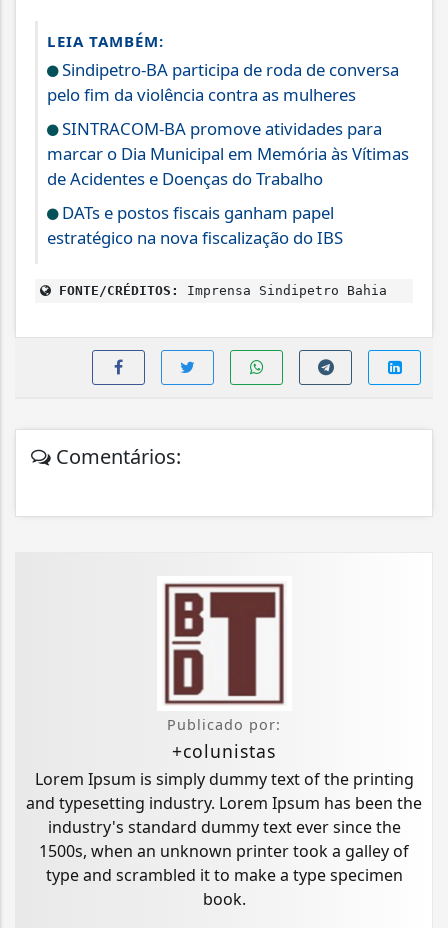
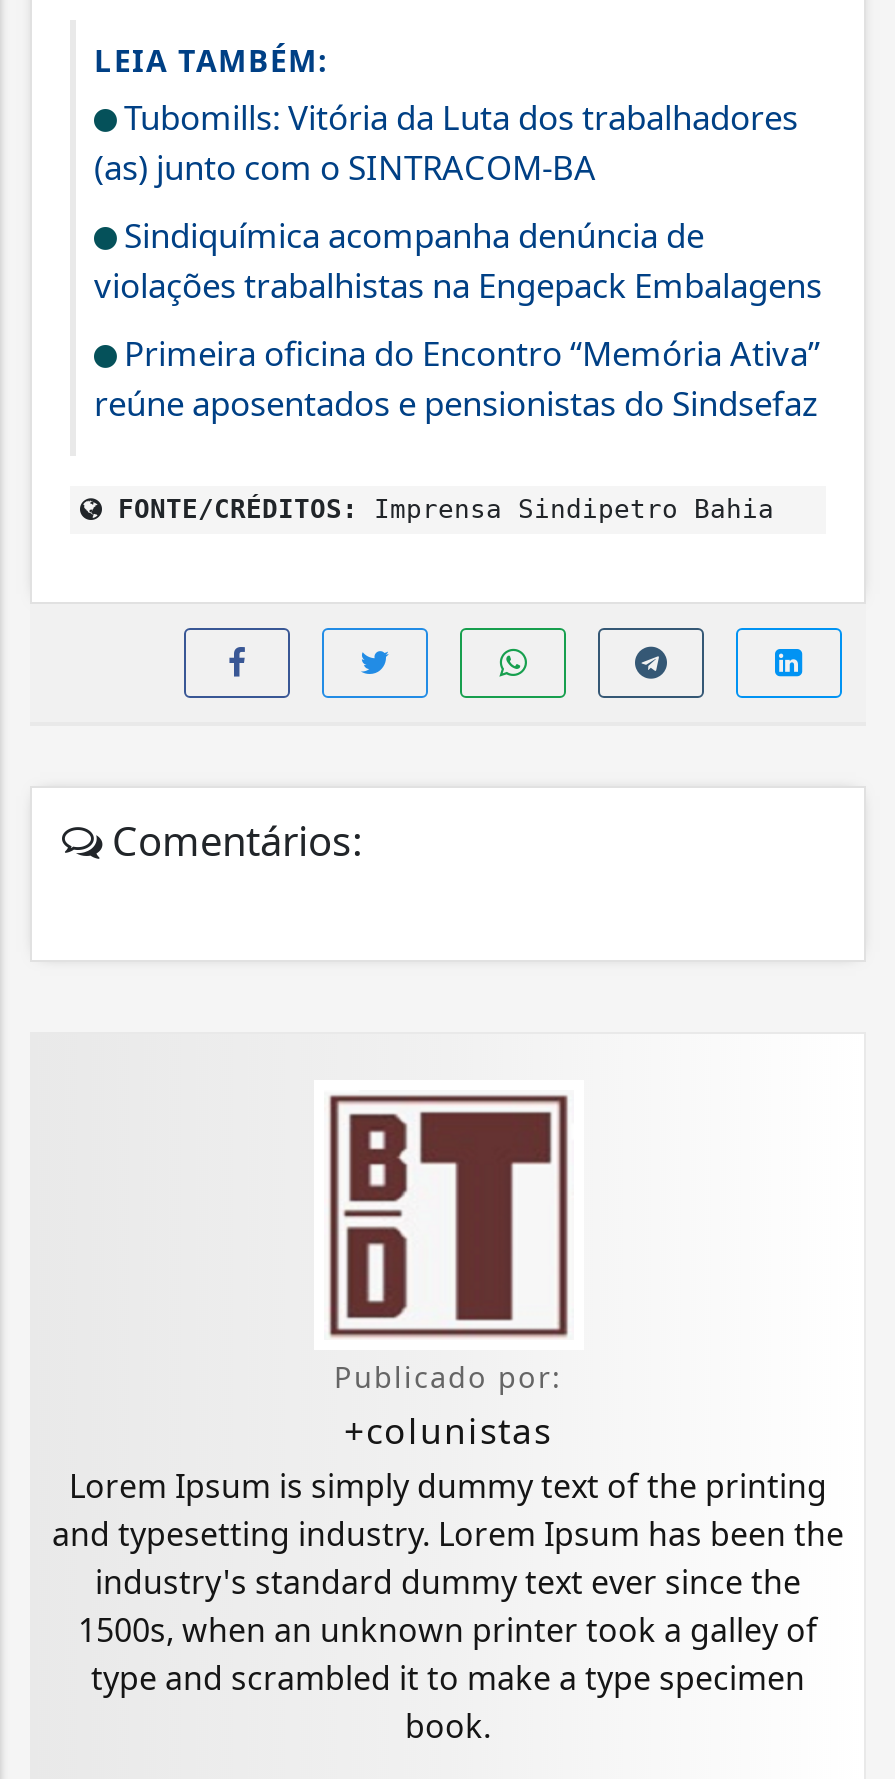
- Sindipetro-BA participa de roda de conversa
- pelo fim da violência contra as mulheres
+ Tubomills: Vitória da Luta dos trabalhadores
+ (as) junto com o SINTRACOM-BA

- SINTRACOM-BA promove atividades para
- marcar o Dia Municipal em Memória às Vítimas
- de Acidentes e Doenças do Trabalho
+ Sindiquímica acompanha denúncia de
+ violações trabalhistas na Engepack Embalagens

- DATs e postos fiscais ganham papel
- estratégico na nova fiscalização do IBS
+ Primeira oficina do Encontro “Memória Ativa”
+ reúne aposentados e pensionistas do Sindsefaz
